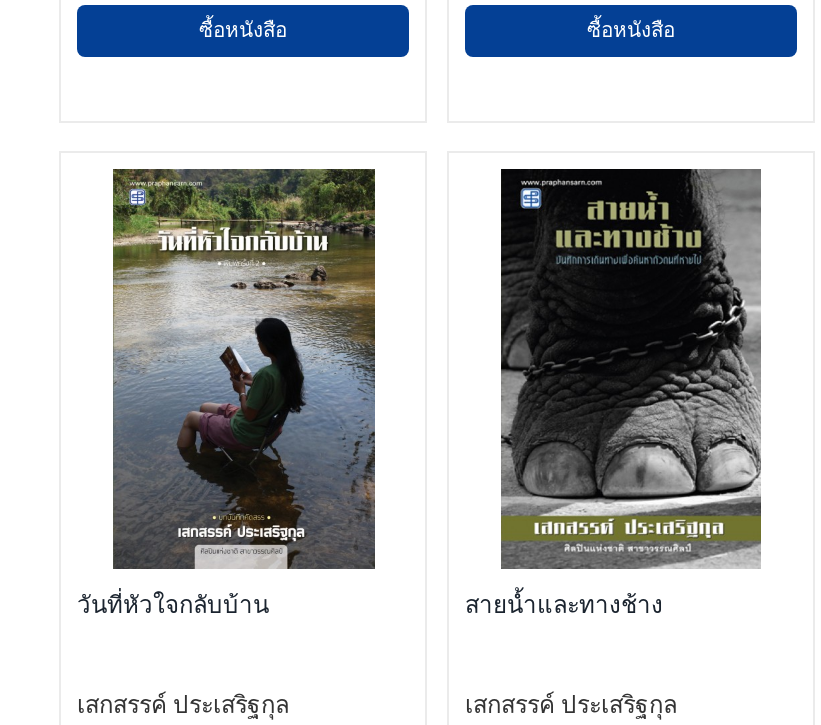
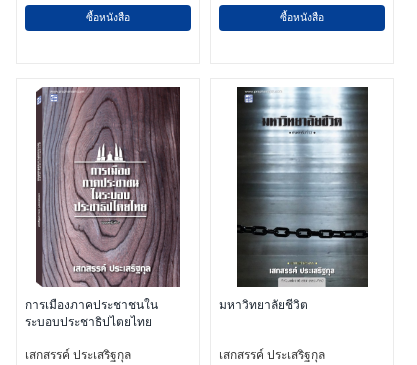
- [image]
- วันที่หัวใจกลับบ้าน
+ [image]
+ การเมืองภาคประชาชนใน
+ ระบอบประชาธิปไตยไทย

- [image]
- สายน้ำและทางช้าง
+ [image]
+ มหาวิทยาลัยชีวิต
